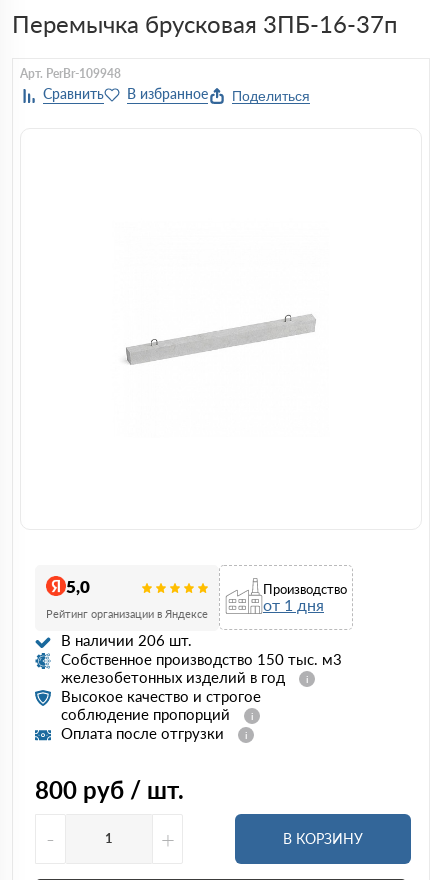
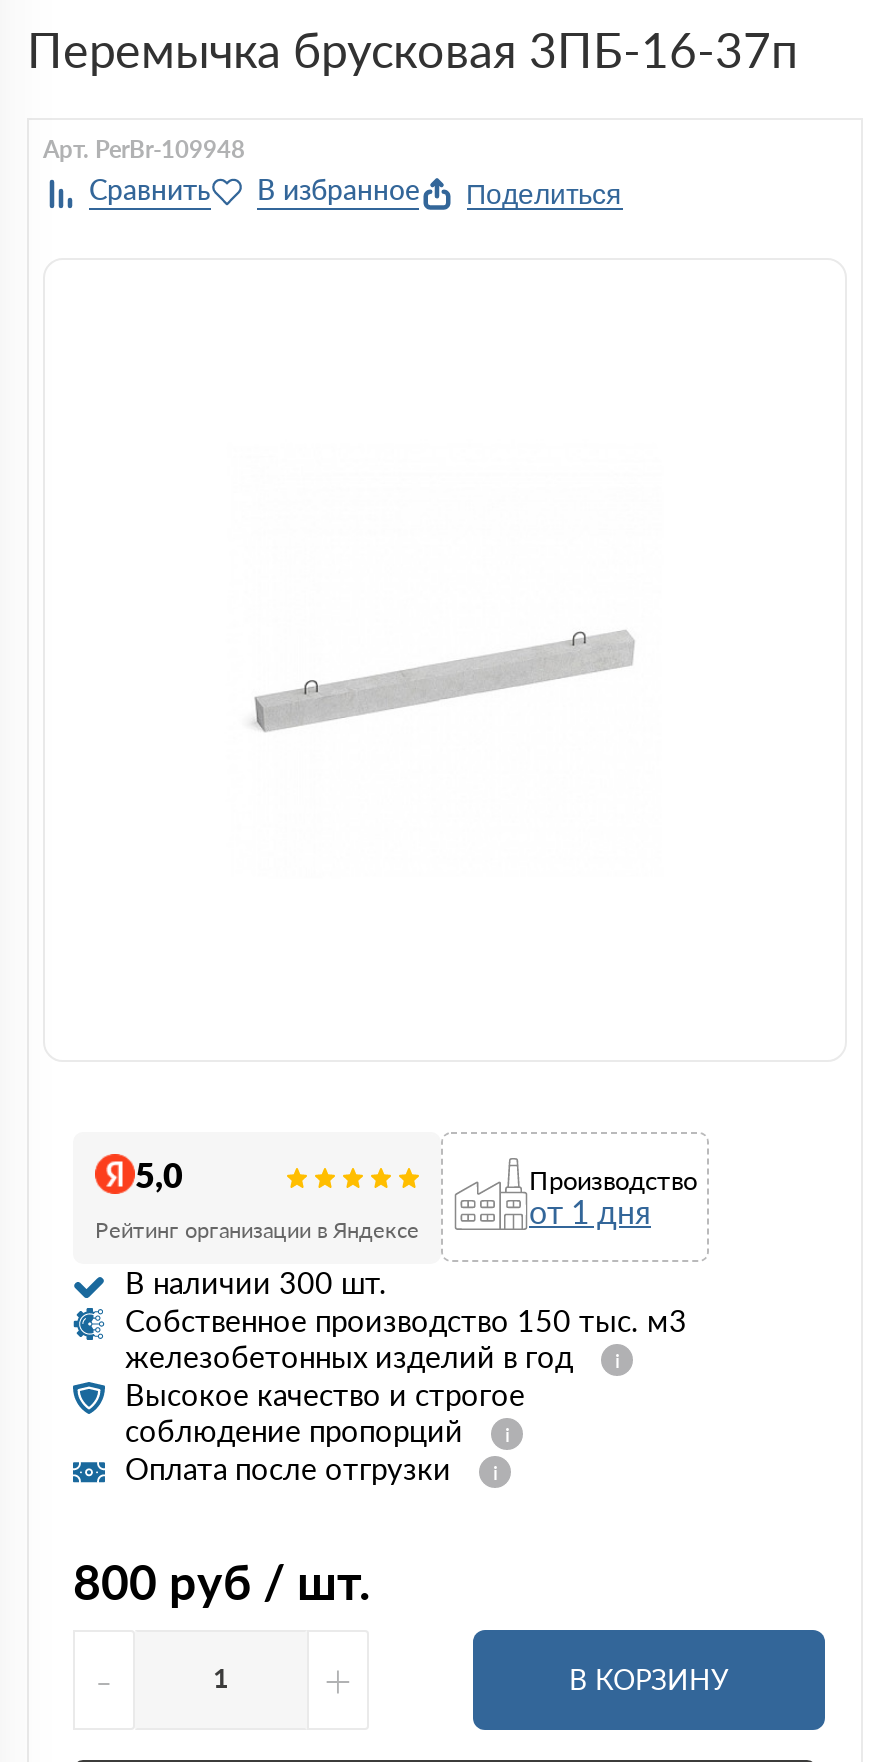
- В наличии 206 шт.
+ В наличии 300 шт.
